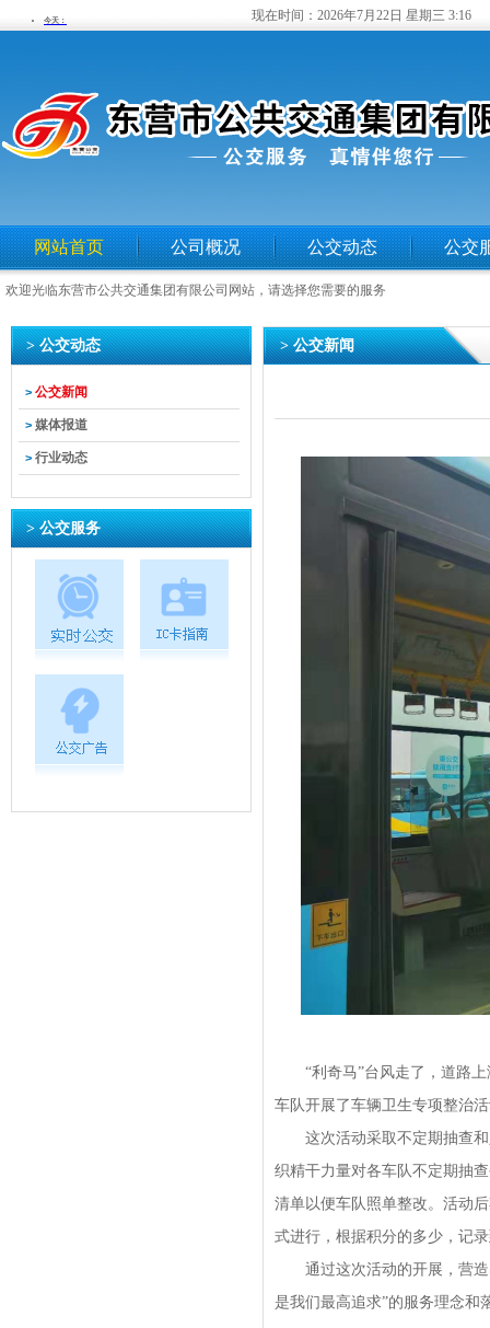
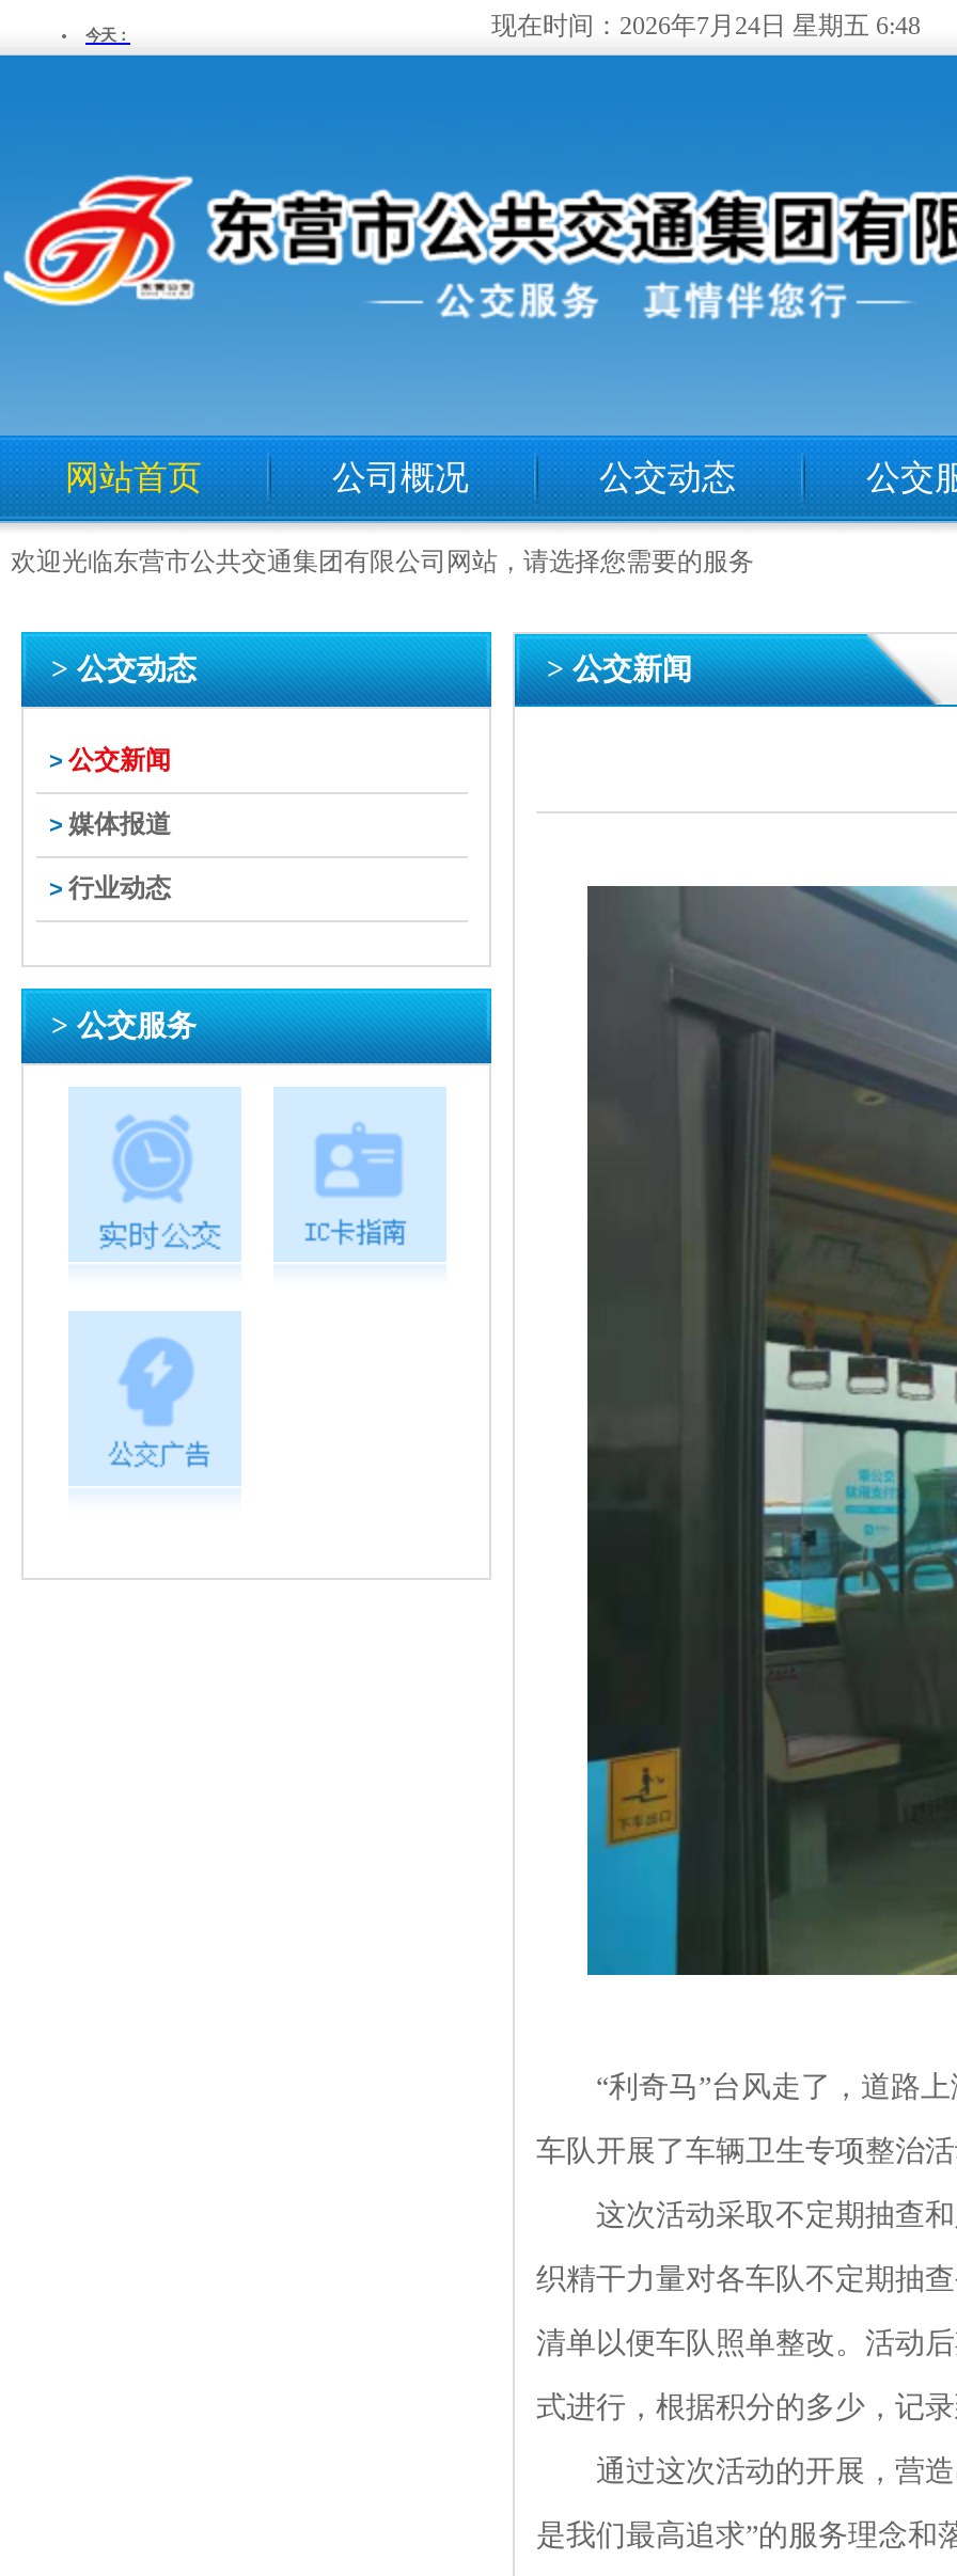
- 现在时间：2026年7月22日 星期三 3:16
+ 现在时间：2026年7月24日 星期五 6:48
